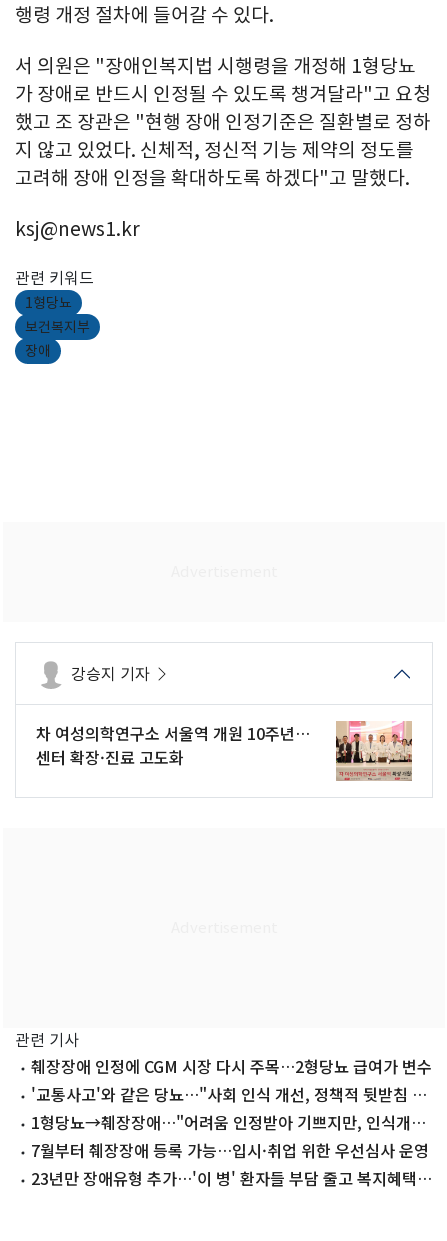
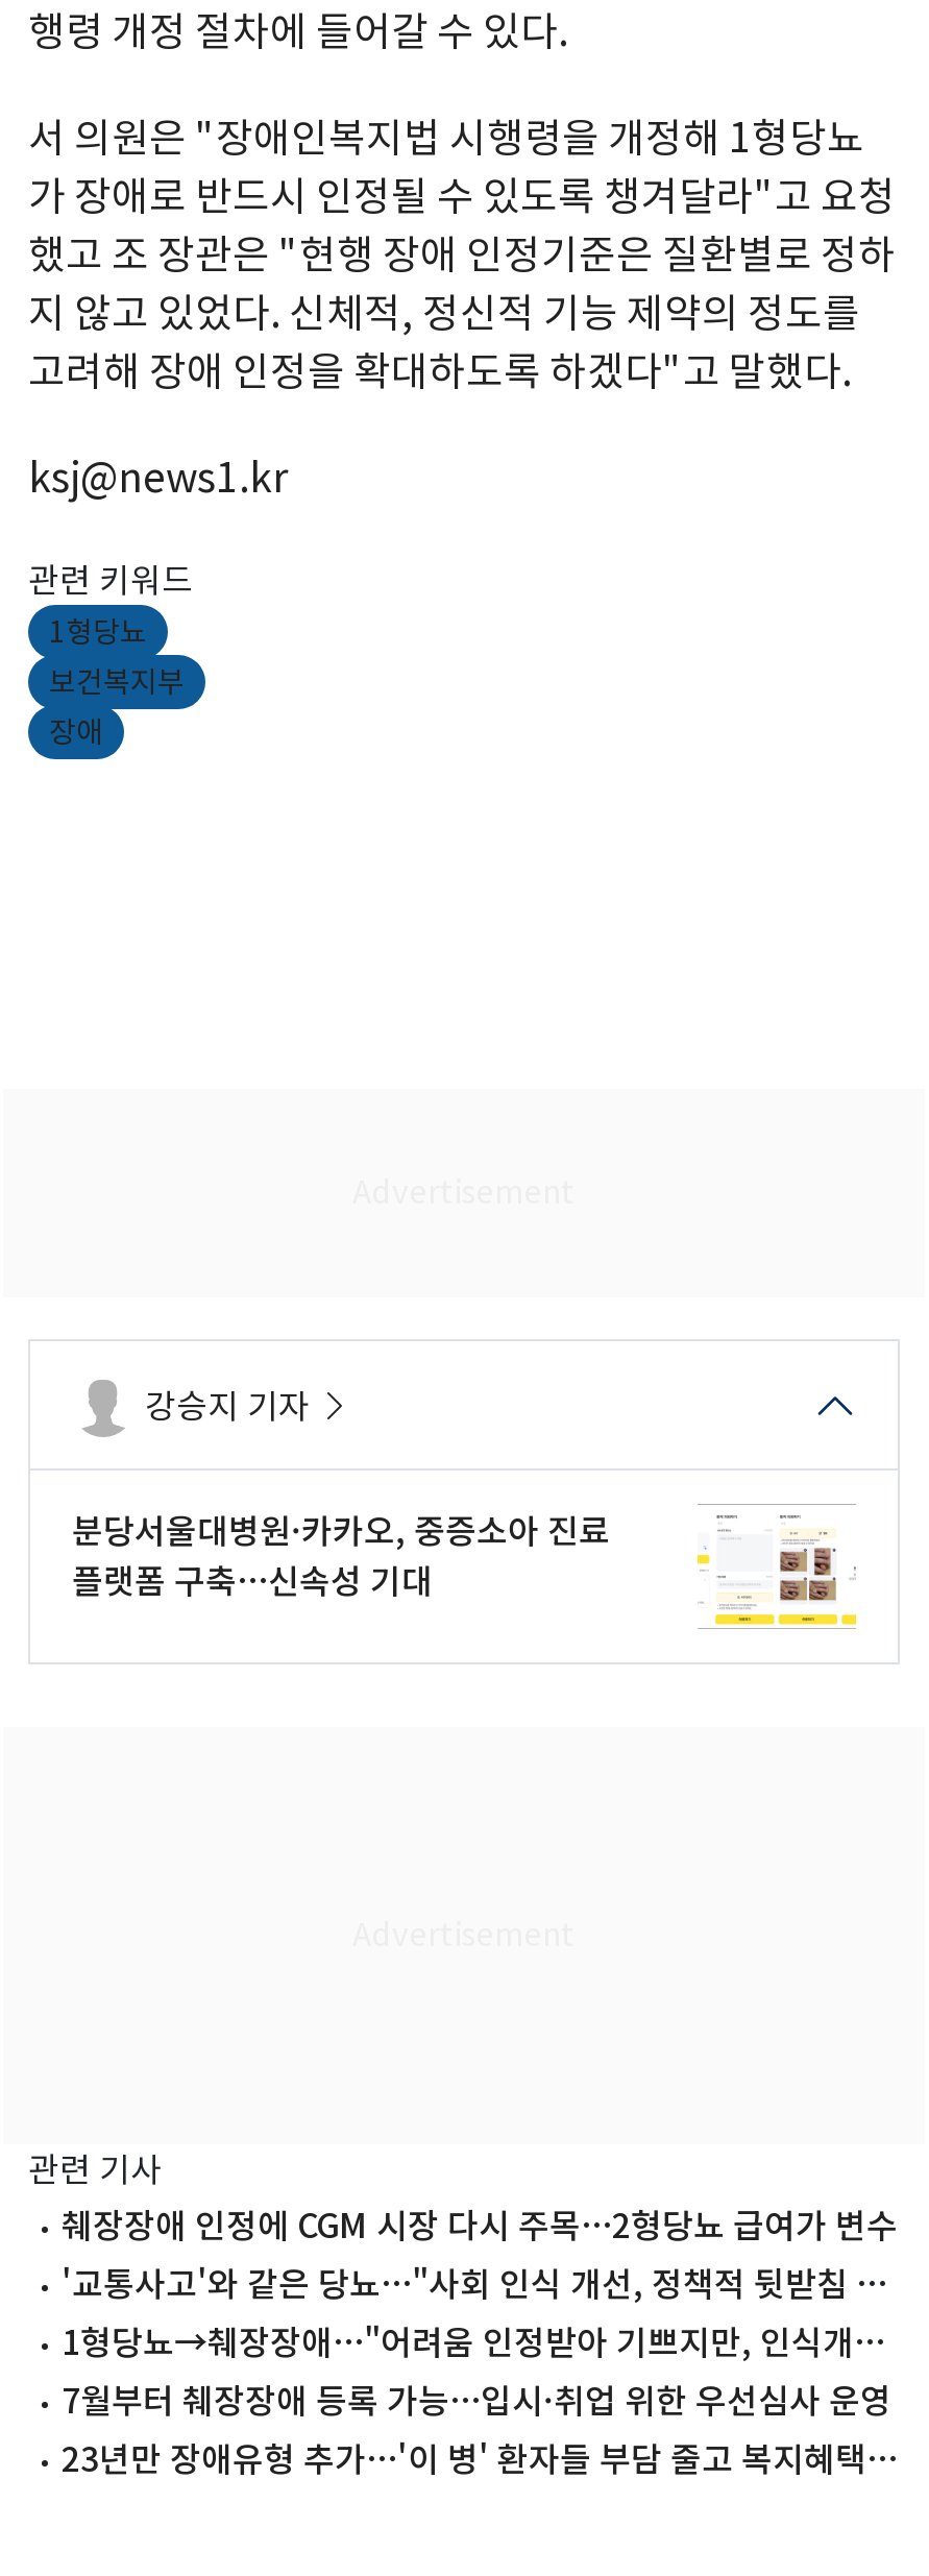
- 차 여성의학연구소 서울역 개원 10주년…
- 센터 확장·진료 고도화
+ 분당서울대병원·카카오, 중증소아 진료
+ 플랫폼 구축…신속성 기대

- [image]
+ [image]
